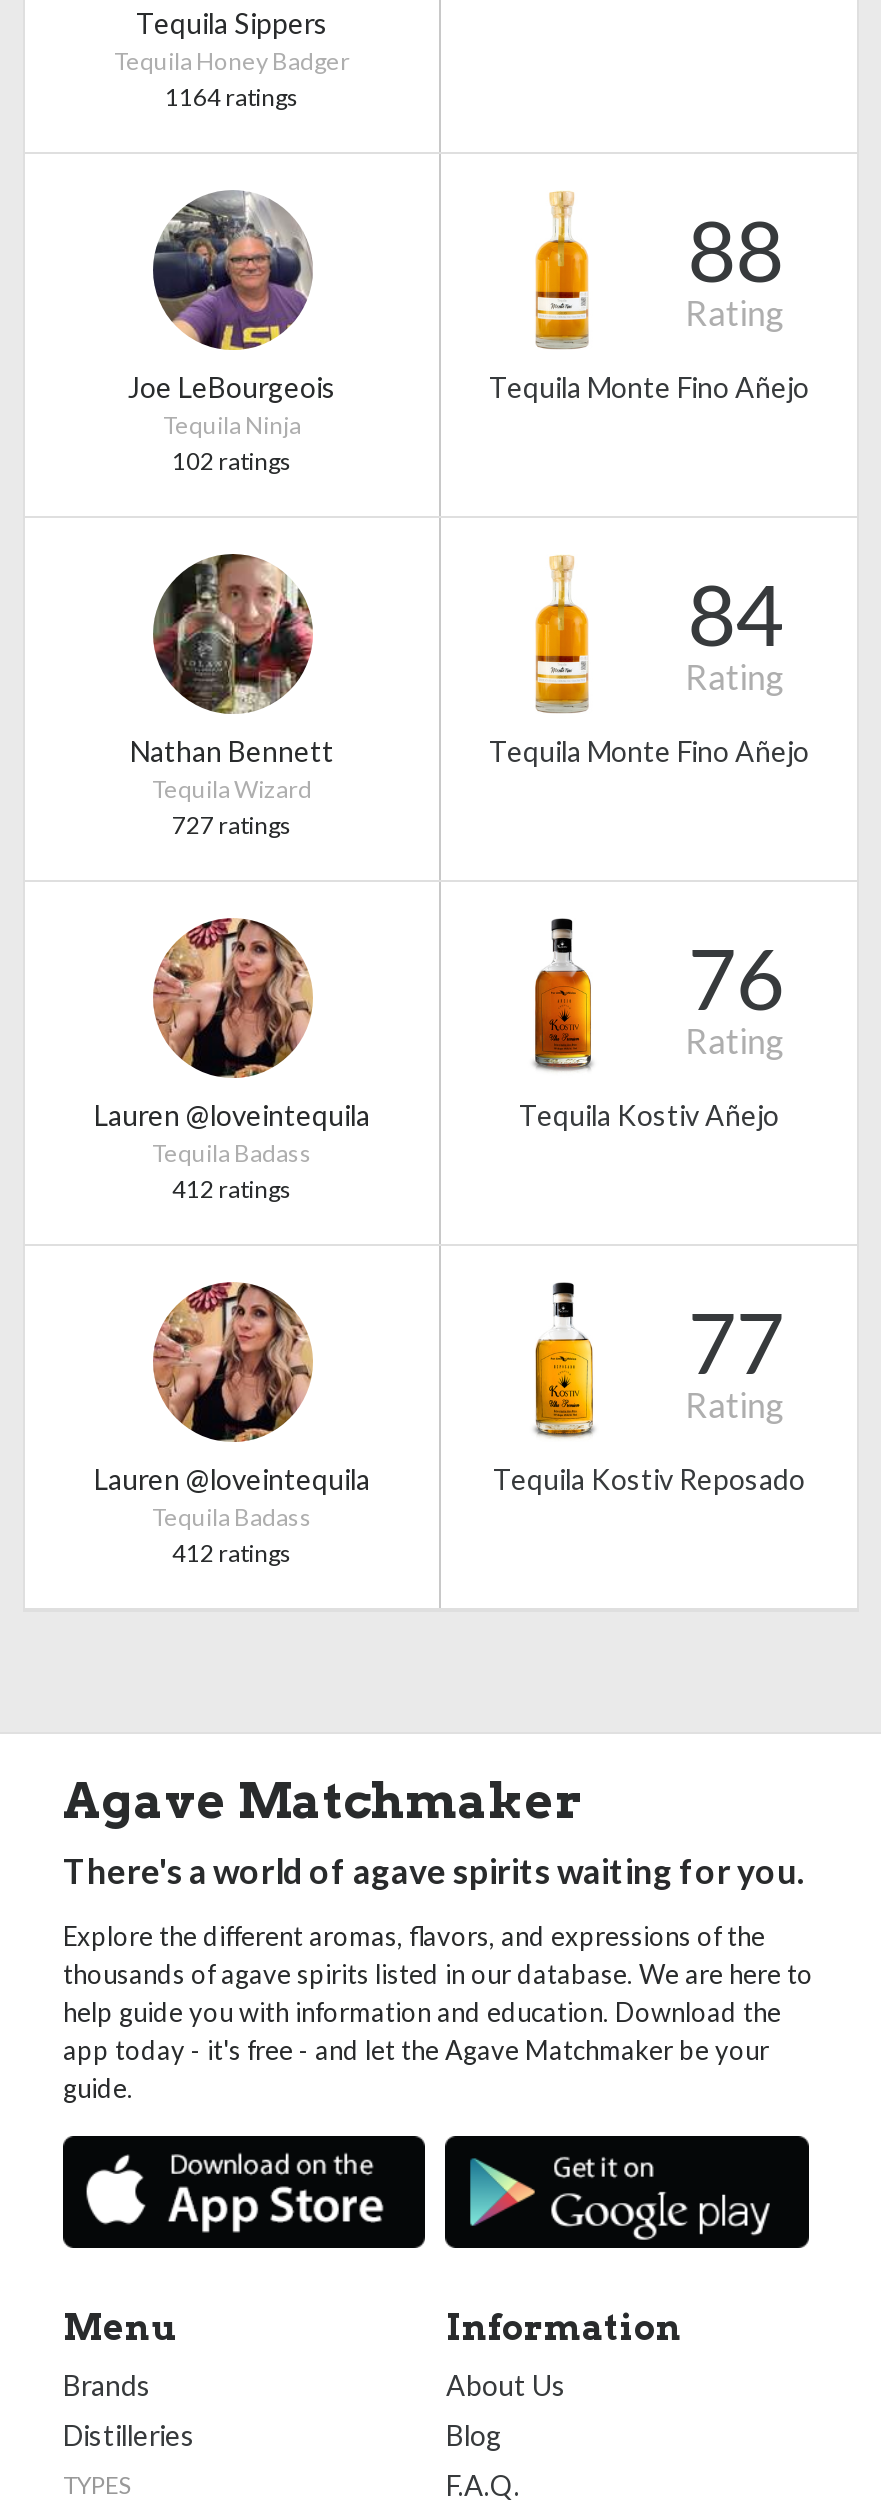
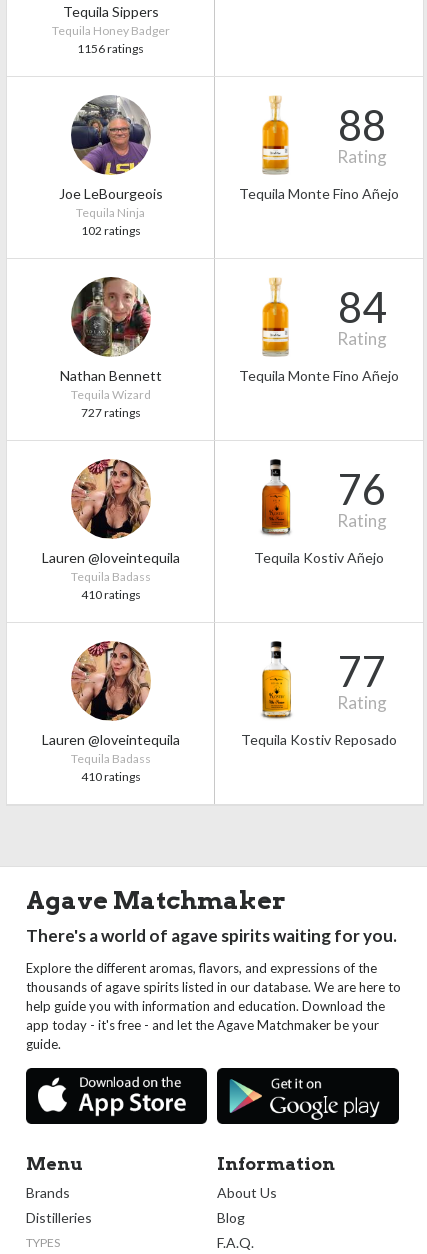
- 1164 ratings
+ 1156 ratings

- 412 ratings
+ 410 ratings

- 412 ratings
+ 410 ratings
